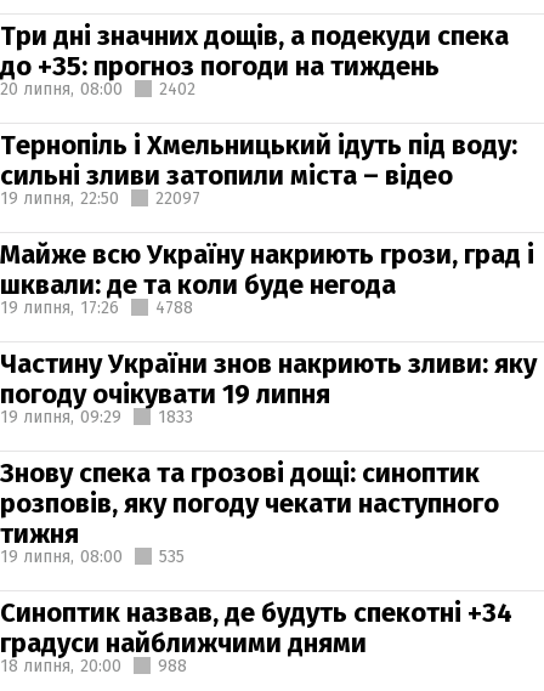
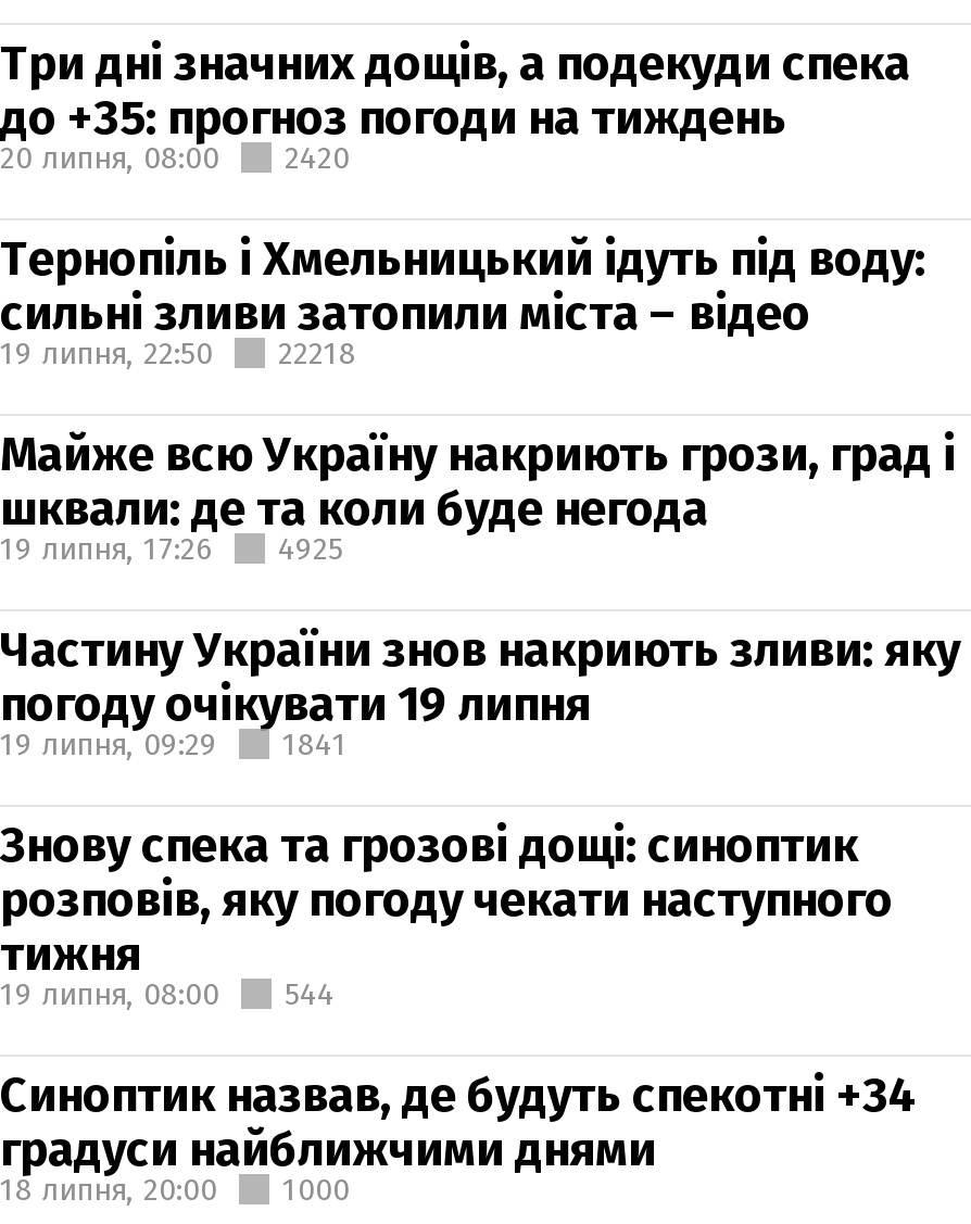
- 20 липня, 08:00 2402
+ 20 липня, 08:00 2420

- 19 липня, 22:50 22097
+ 19 липня, 22:50 22218

- 19 липня, 17:26 4788
+ 19 липня, 17:26 4925

- 19 липня, 09:29 1833
+ 19 липня, 09:29 1841

- 19 липня, 08:00 535
+ 19 липня, 08:00 544

- 18 липня, 20:00 988
+ 18 липня, 20:00 1000
